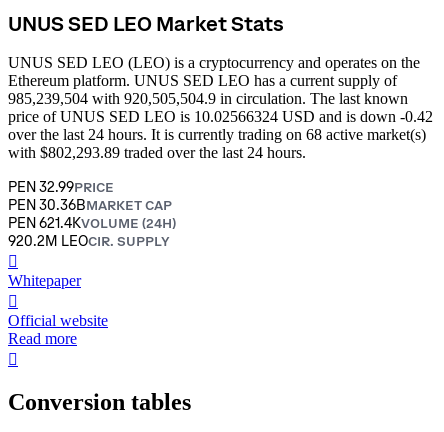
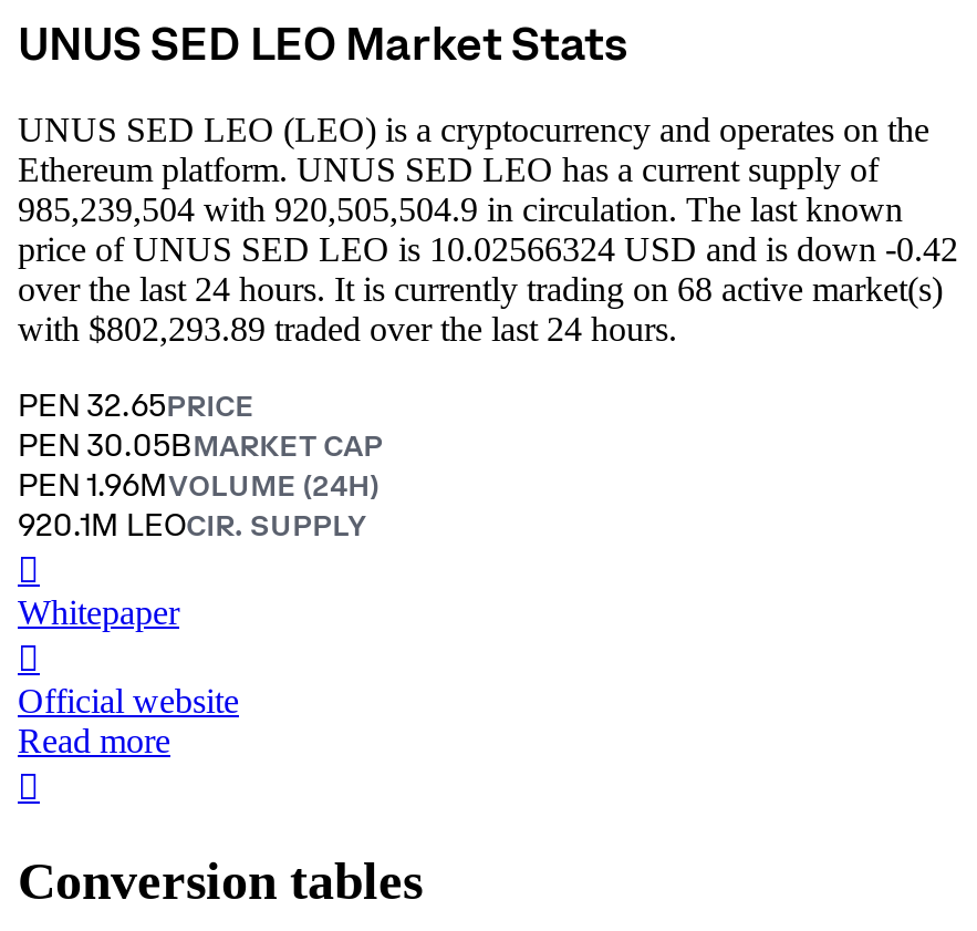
- PEN 32.99PRICE
+ PEN 32.65PRICE

- PEN 30.36BMARKET CAP
+ PEN 30.05BMARKET CAP

- PEN 621.4KVOLUME (24H)
+ PEN 1.96MVOLUME (24H)

- 920.2M LEOCIR. SUPPLY
+ 920.1M LEOCIR. SUPPLY
